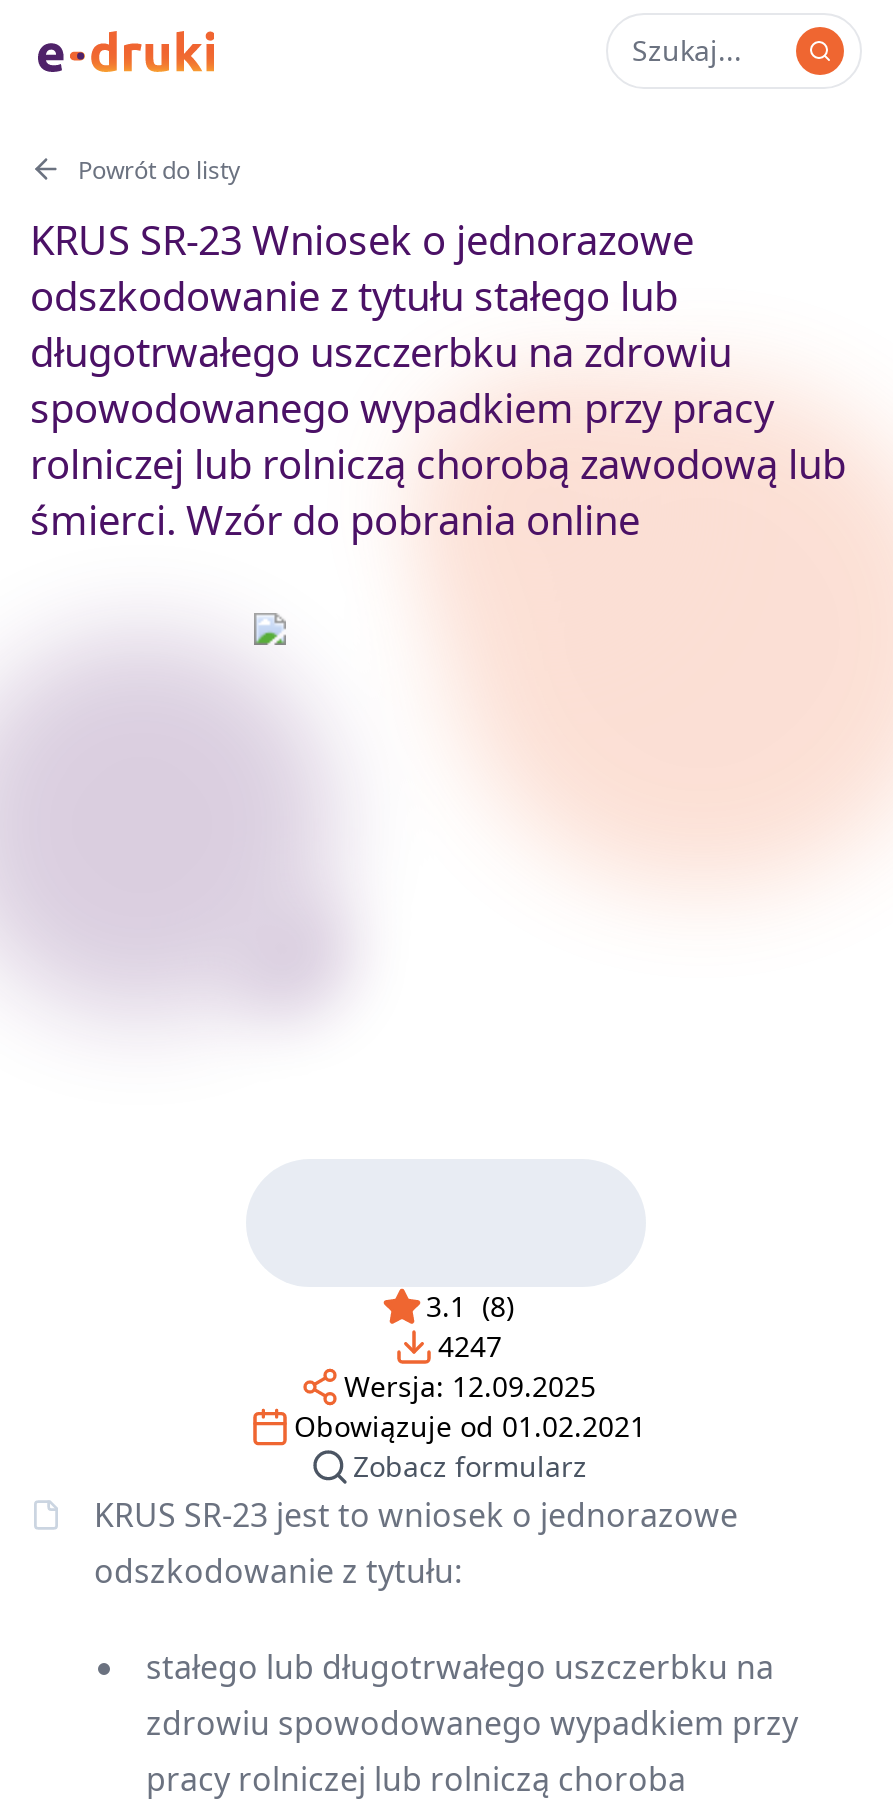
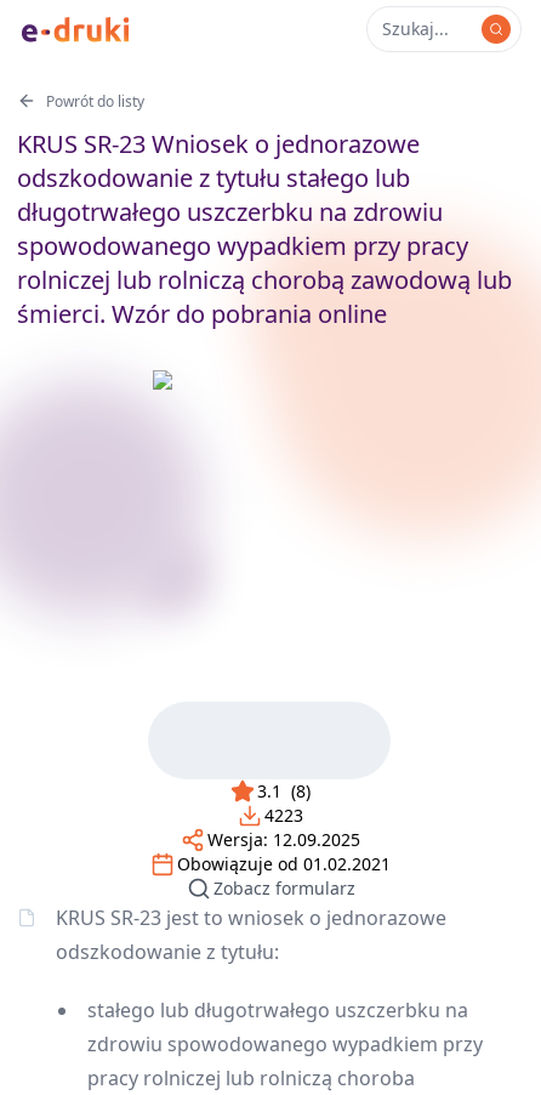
- 4247
+ 4223
